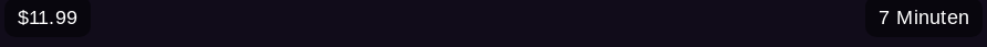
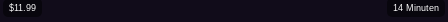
- 7 Minuten
+ 14 Minuten
